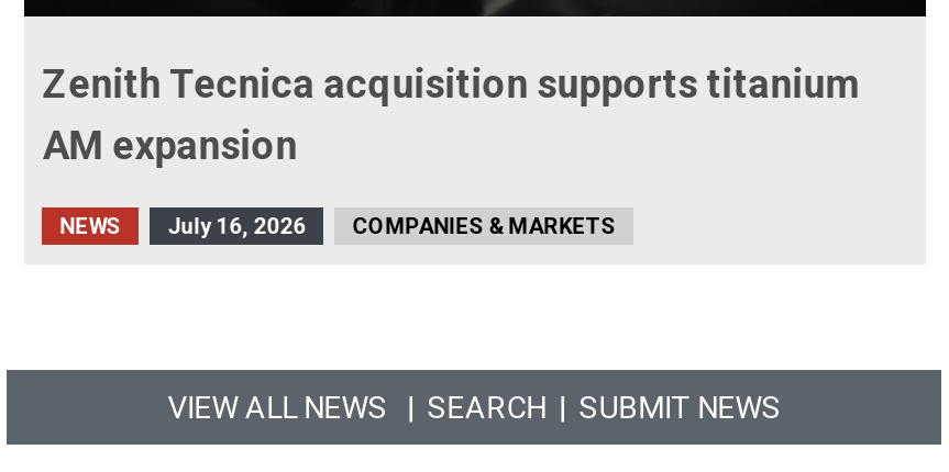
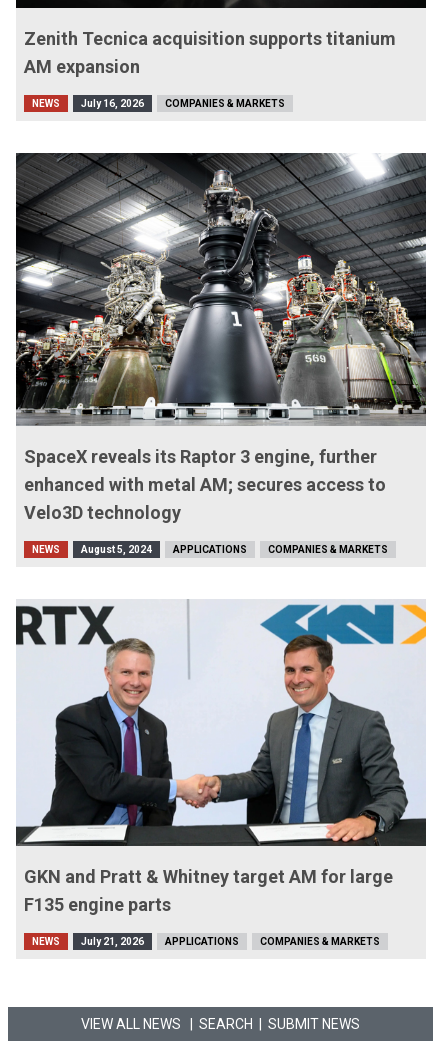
+ [image]
+ SpaceX reveals its Raptor 3 engine, further
+ enhanced with metal AM; secures access to
+ Velo3D technology
+ APPLICATIONS
+ COMPANIES & MARKETS
+ NEWS
+ August 5, 2024

+ [image]
+ GKN and Pratt & Whitney target AM for large
+ F135 engine parts
+ APPLICATIONS
+ COMPANIES & MARKETS
+ NEWS
+ July 21, 2026
